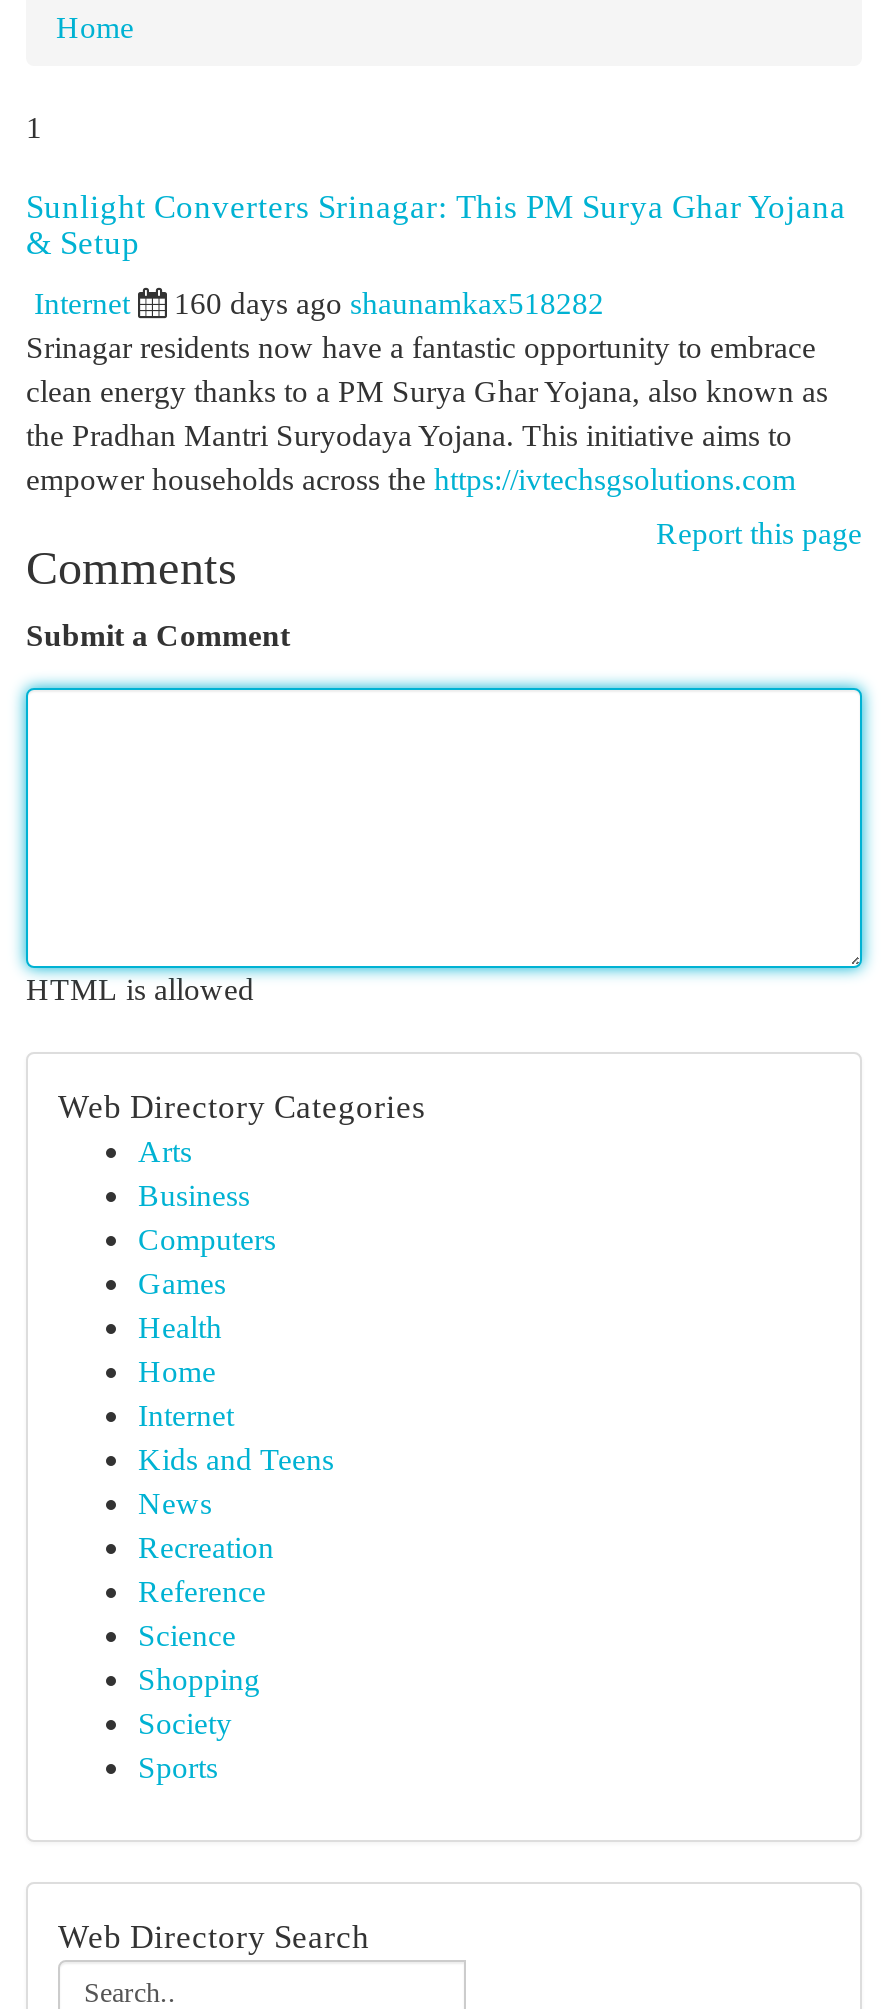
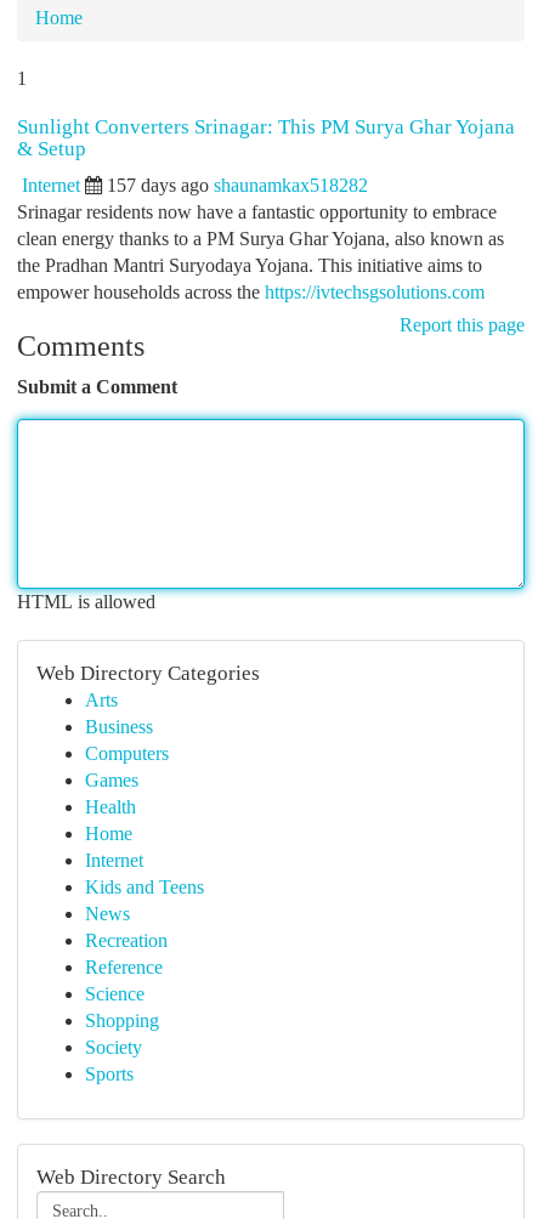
- 160 days ago shaunamkax518282
+ 157 days ago shaunamkax518282
